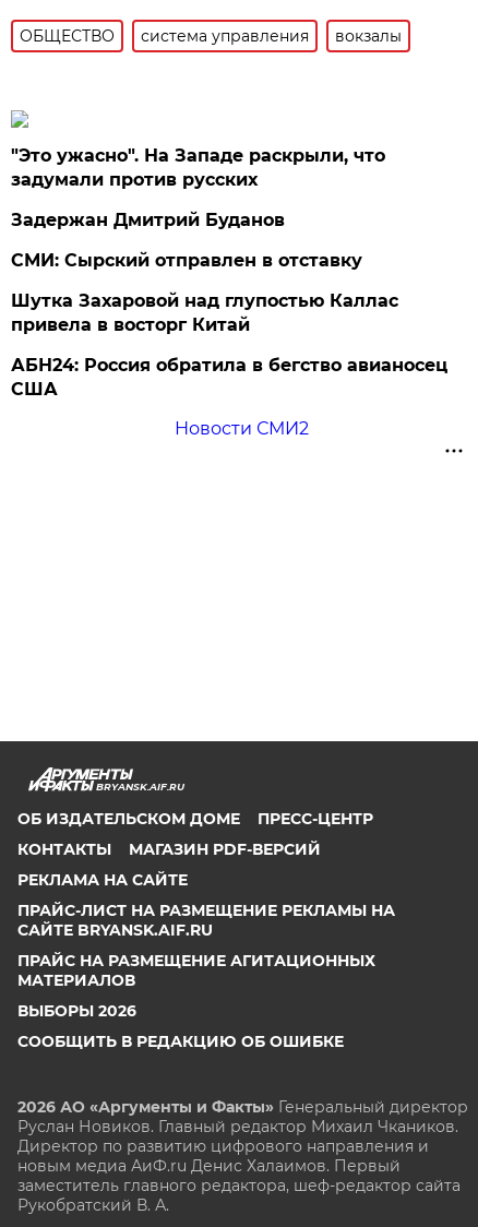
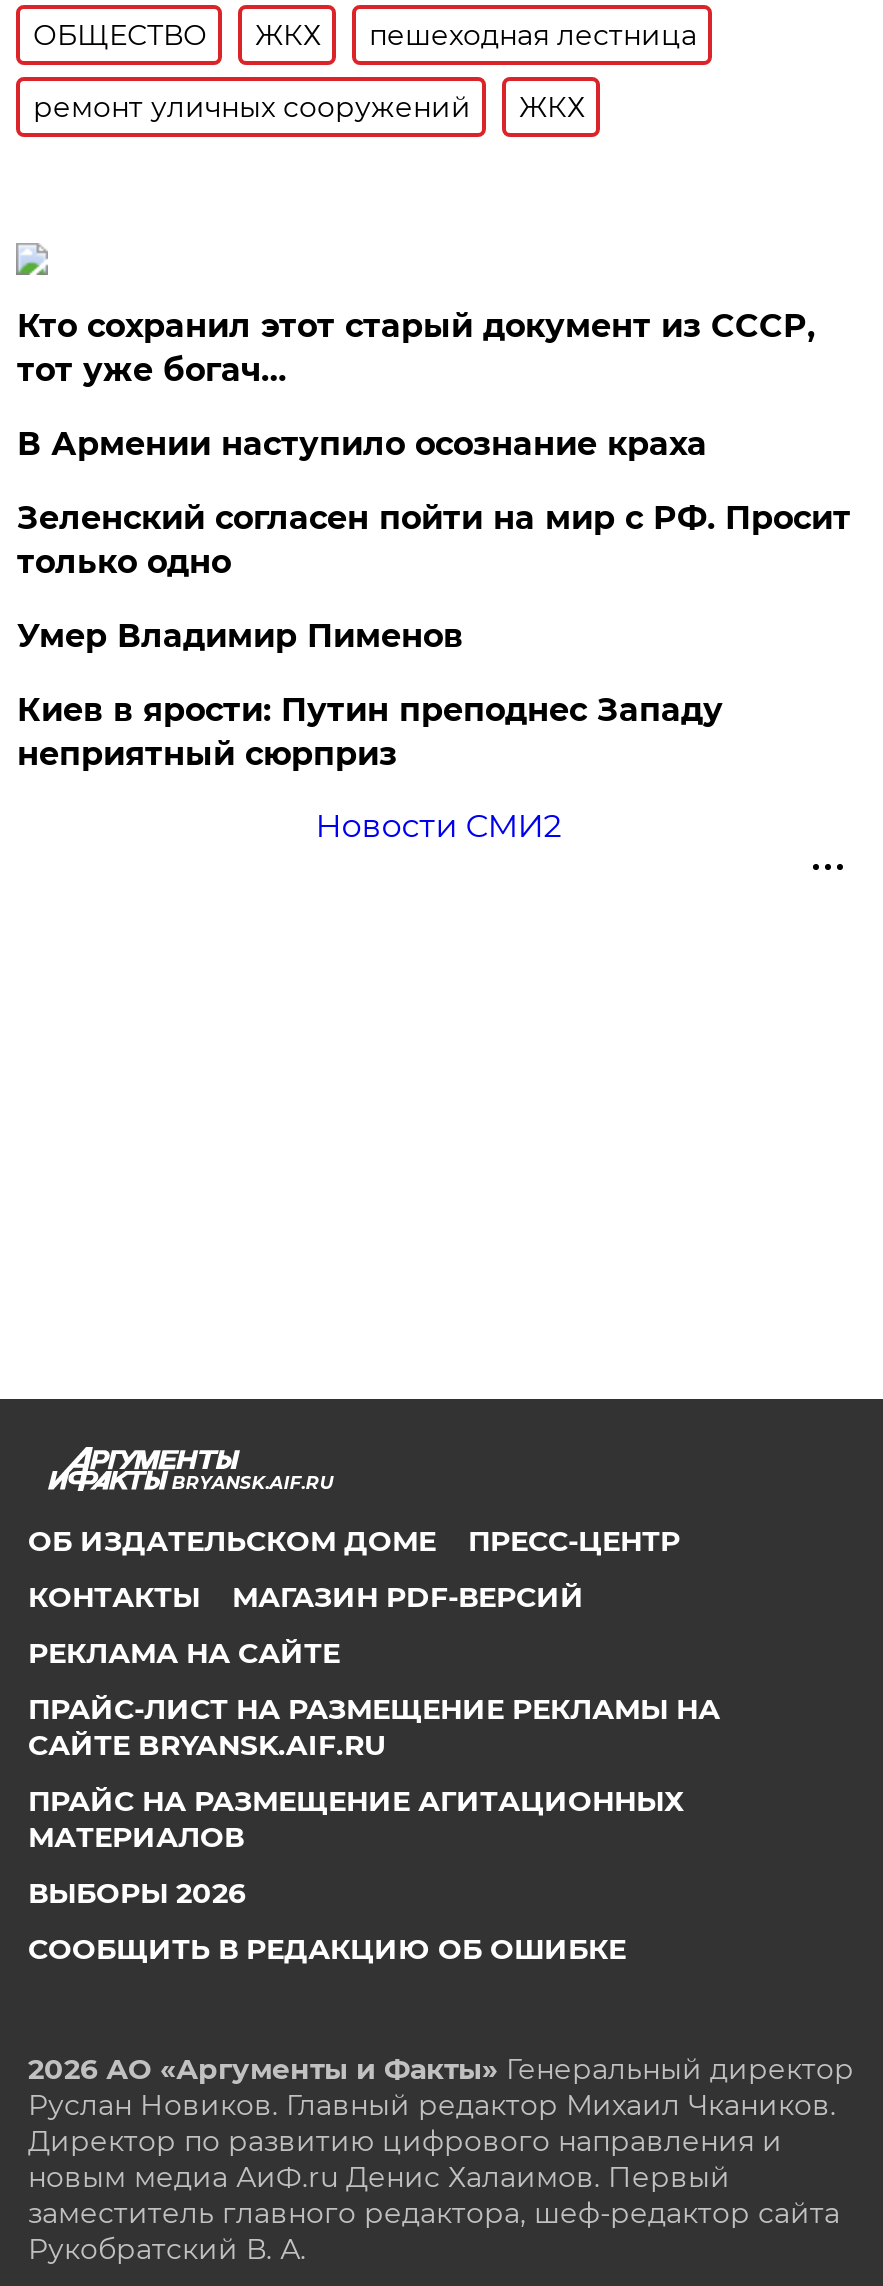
- система управления
- вокзалы
+ ЖКХ
+ пешеходная лестница
+ ремонт уличных сооружений
+ ЖКХ

- "Это ужасно". На Западе раскрыли, что
- задумали против русских
- Задержан Дмитрий Буданов
- СМИ: Сырский отправлен в отставку
- Шутка Захаровой над глупостью Каллас
- привела в восторг Китай
- АБН24: Россия обратила в бегство авианосец
- США
+ Кто сохранил этот старый документ из СССР,
+ тот уже богач…
+ В Армении наступило осознание краха
+ Зеленский согласен пойти на мир с РФ. Просит
+ только одно
+ Умер Владимир Пименов
+ Киев в ярости: Путин преподнес Западу
+ неприятный сюрприз
